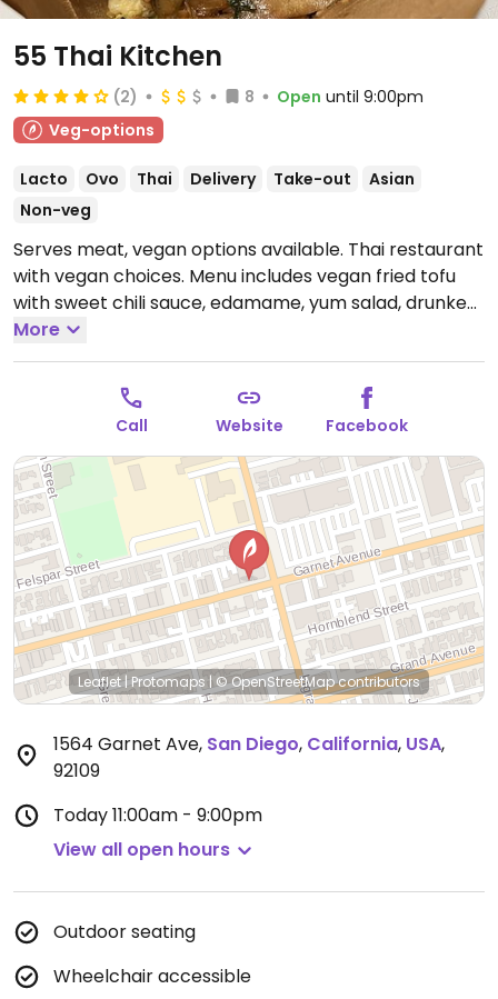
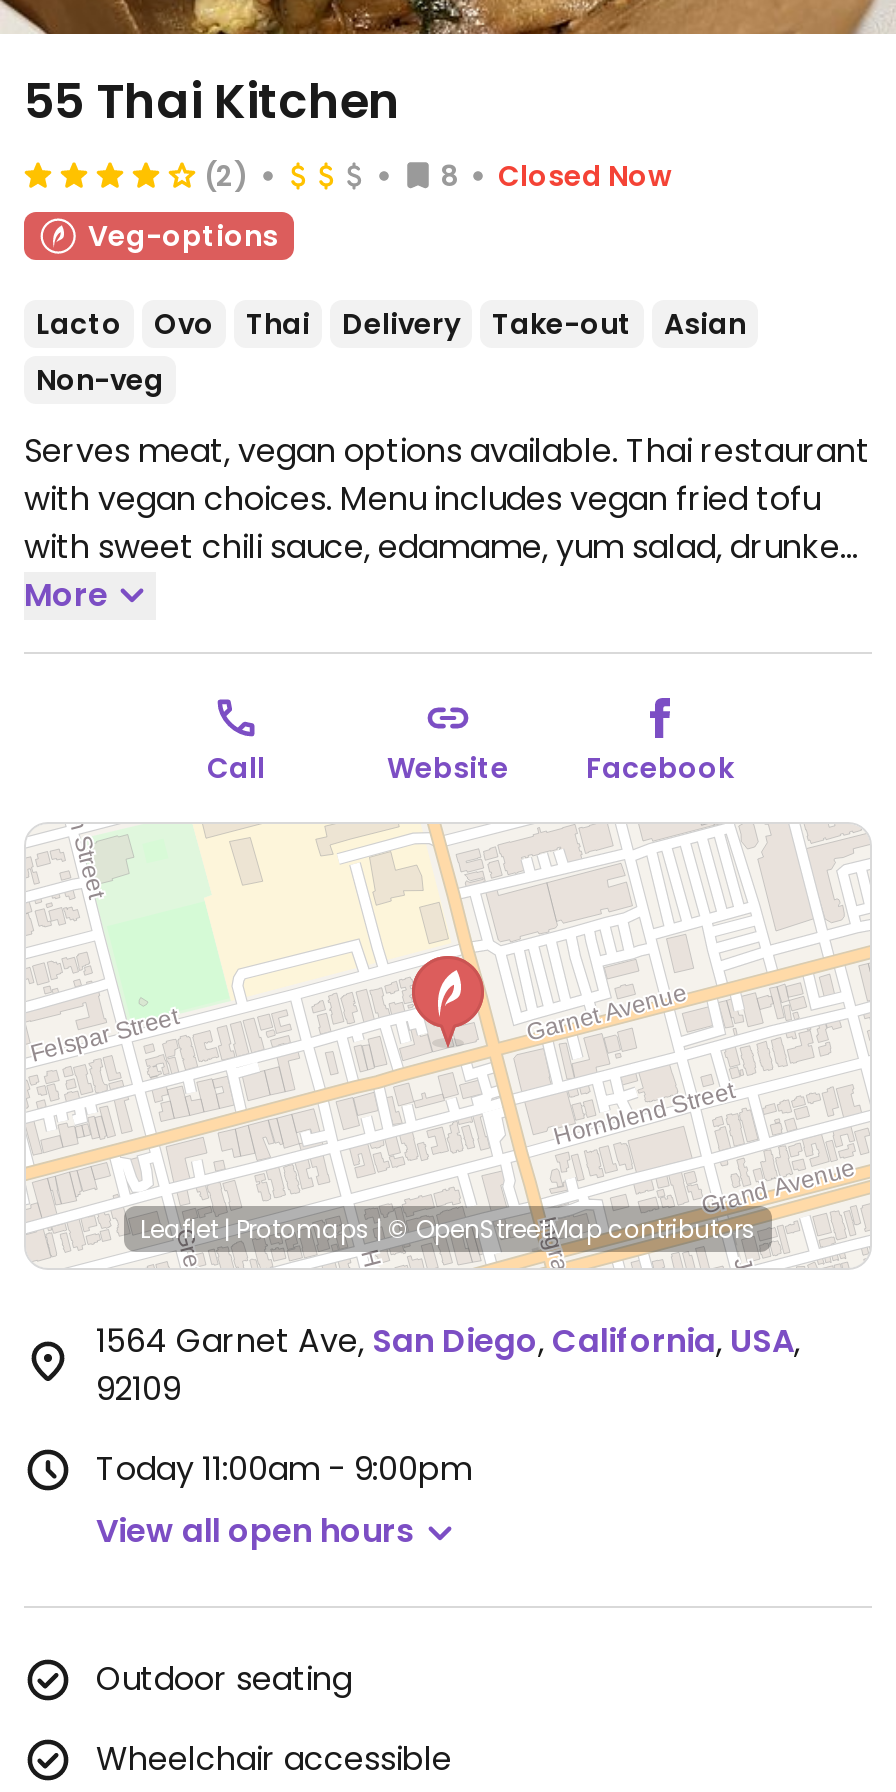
- Open until 9:00pm
+ Closed Now
